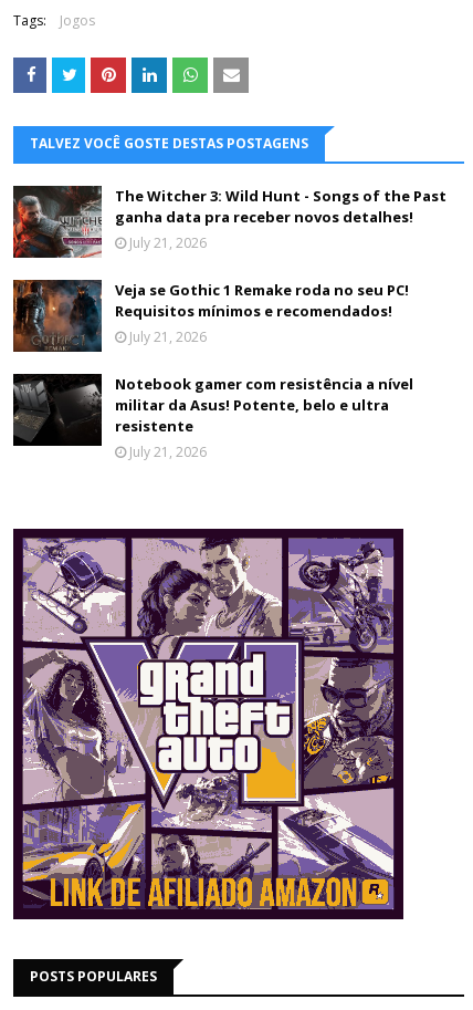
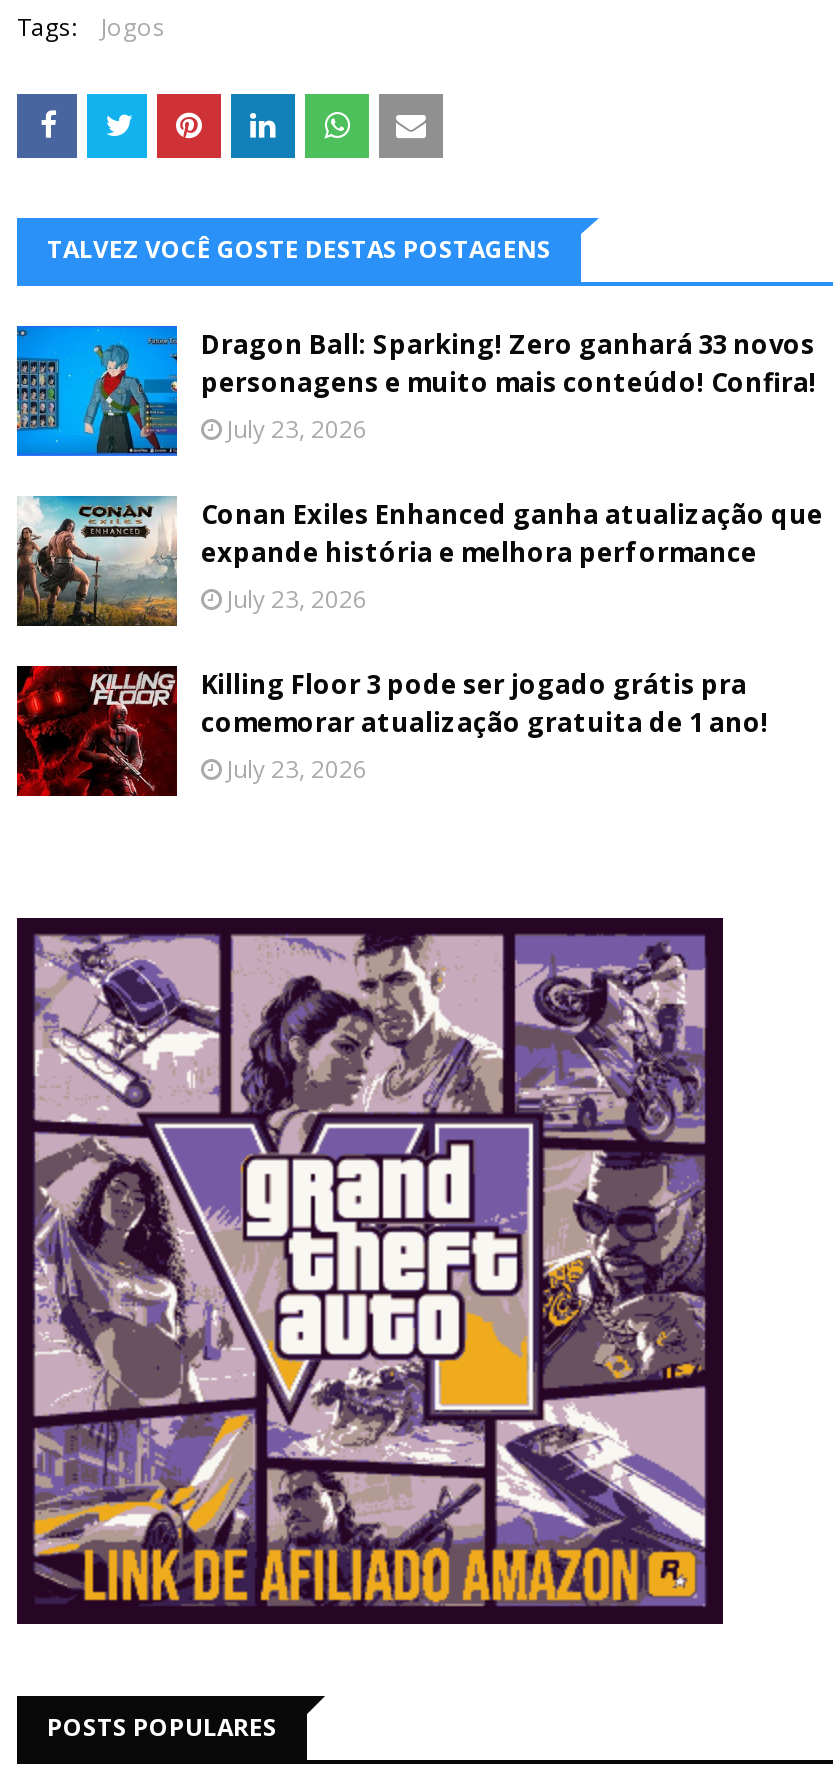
- [image]
- The Witcher 3: Wild Hunt - Songs of the Past
- ganha data pra receber novos detalhes!
- July 21, 2026
+ [image]
+ Dragon Ball: Sparking! Zero ganhará 33 novos
+ personagens e muito mais conteúdo! Confira!
+ July 23, 2026

- [image]
- Veja se Gothic 1 Remake roda no seu PC!
- Requisitos mínimos e recomendados!
- July 21, 2026
+ [image]
+ Conan Exiles Enhanced ganha atualização que
+ expande história e melhora performance
+ July 23, 2026

- [image]
- Notebook gamer com resistência a nível
- militar da Asus! Potente, belo e ultra
- resistente
- July 21, 2026
+ [image]
+ Killing Floor 3 pode ser jogado grátis pra
+ comemorar atualização gratuita de 1 ano!
+ July 23, 2026
